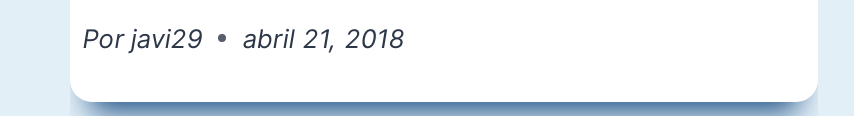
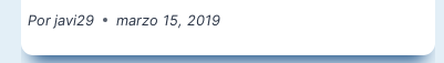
- Por javi29 abril 21, 2018
+ Por javi29 marzo 15, 2019
